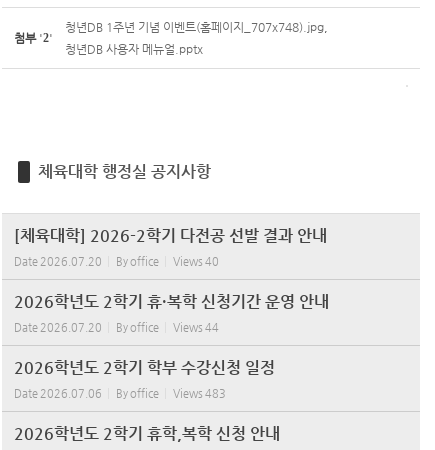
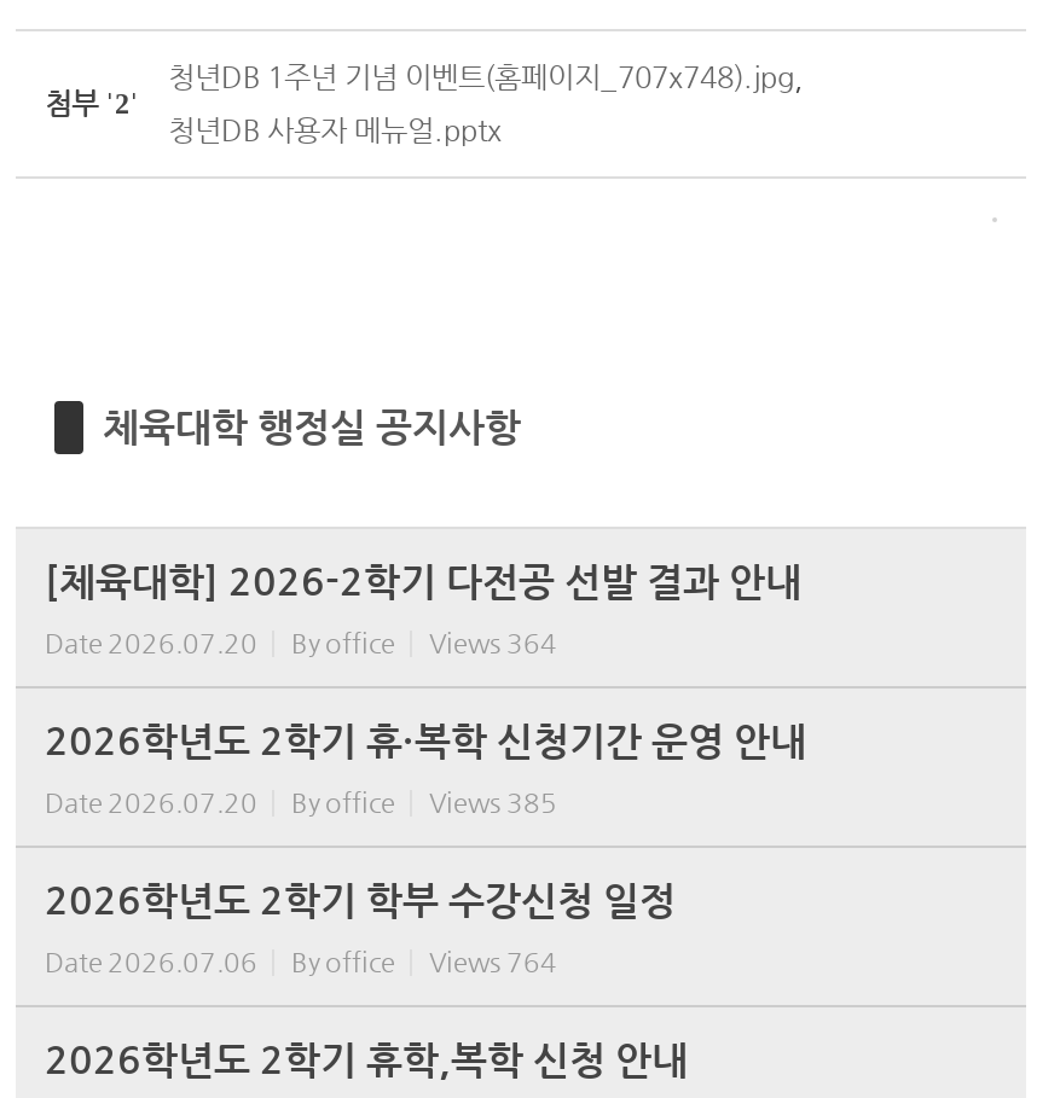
- Date 2026.07.20 By office Views 40
+ Date 2026.07.20 By office Views 364

- Date 2026.07.20 By office Views 44
+ Date 2026.07.20 By office Views 385

- Date 2026.07.06 By office Views 483
+ Date 2026.07.06 By office Views 764
